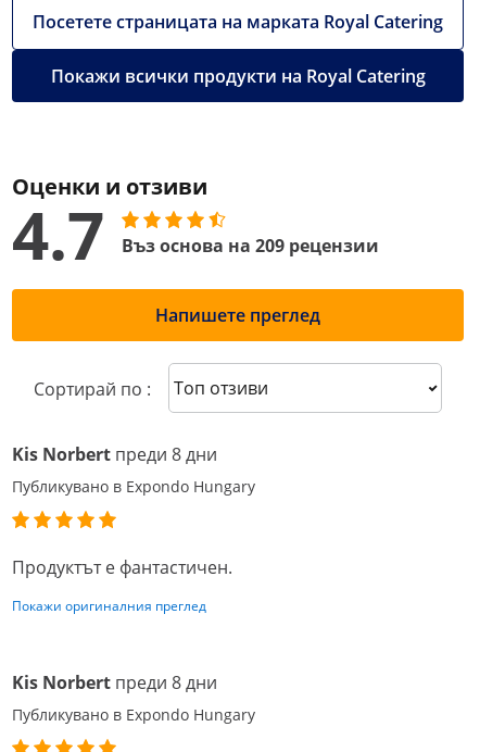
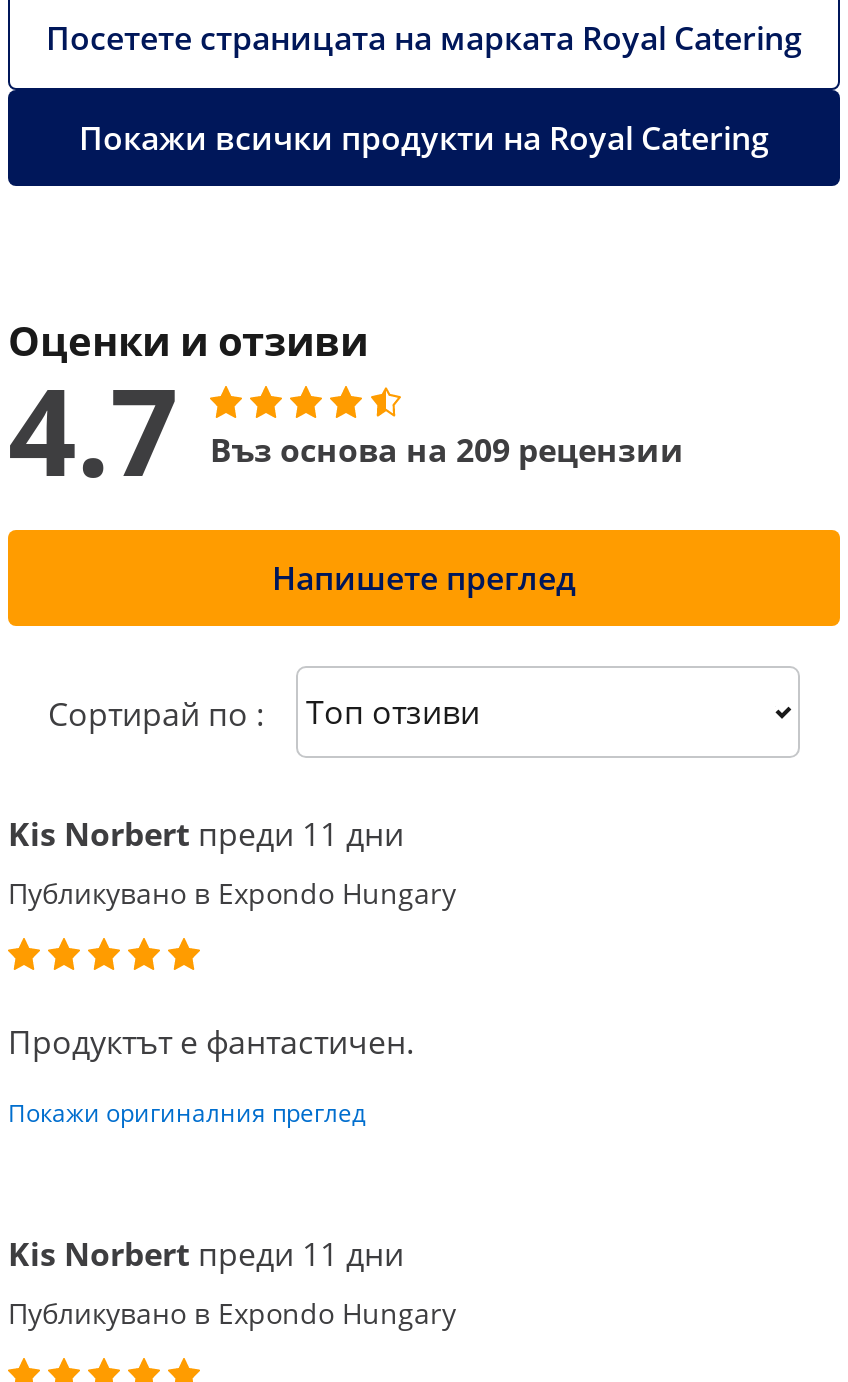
- Kis Norbert преди 8 дни
+ Kis Norbert преди 11 дни

- Kis Norbert преди 8 дни
+ Kis Norbert преди 11 дни
